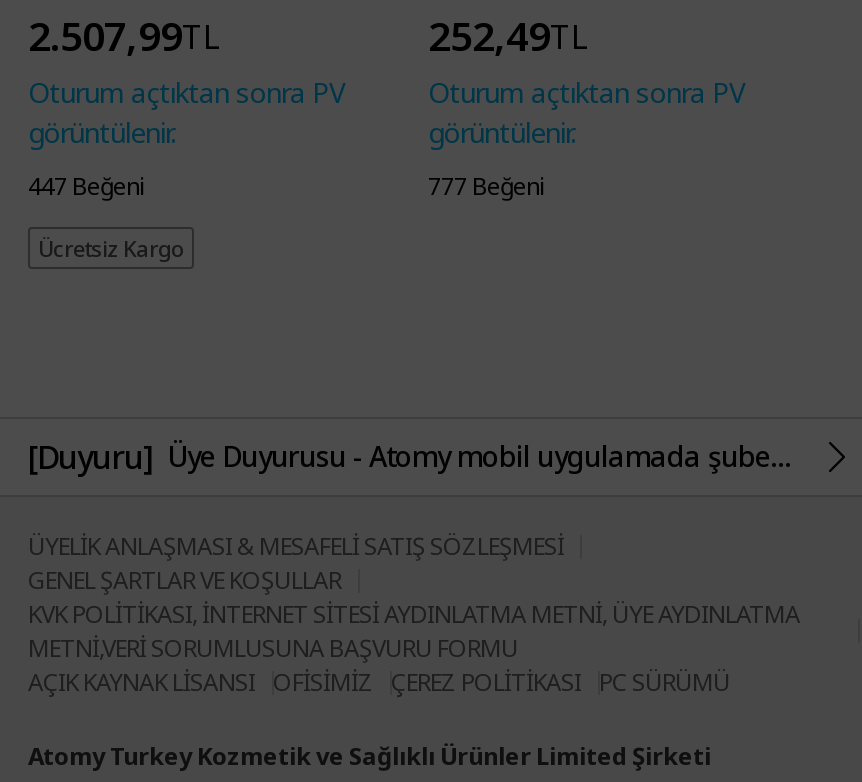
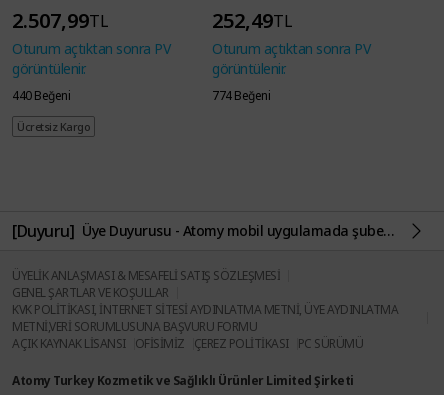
- 447 Beğeni
+ 440 Beğeni

- 777 Beğeni
+ 774 Beğeni
